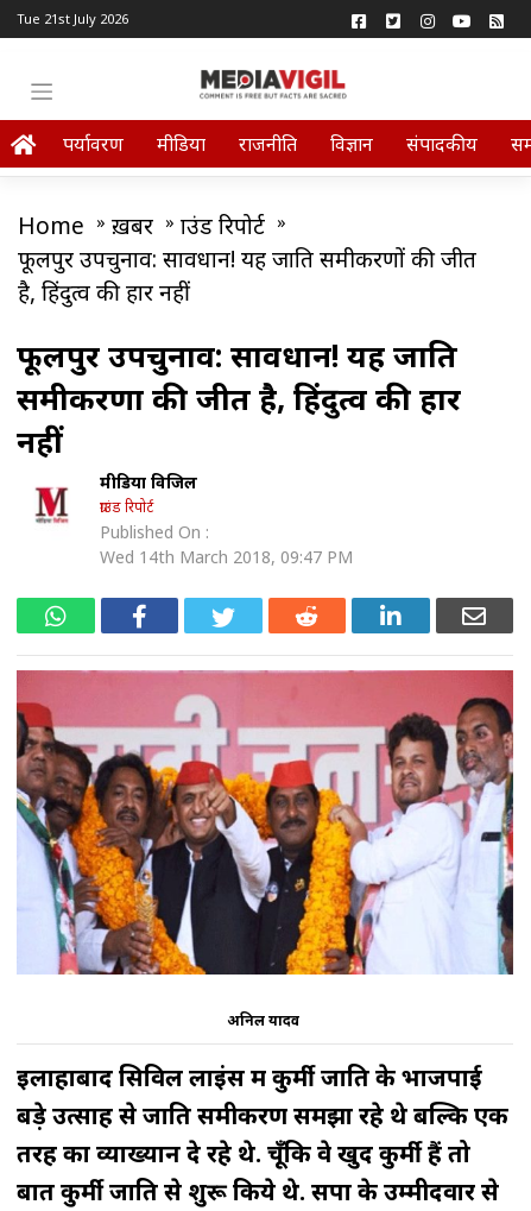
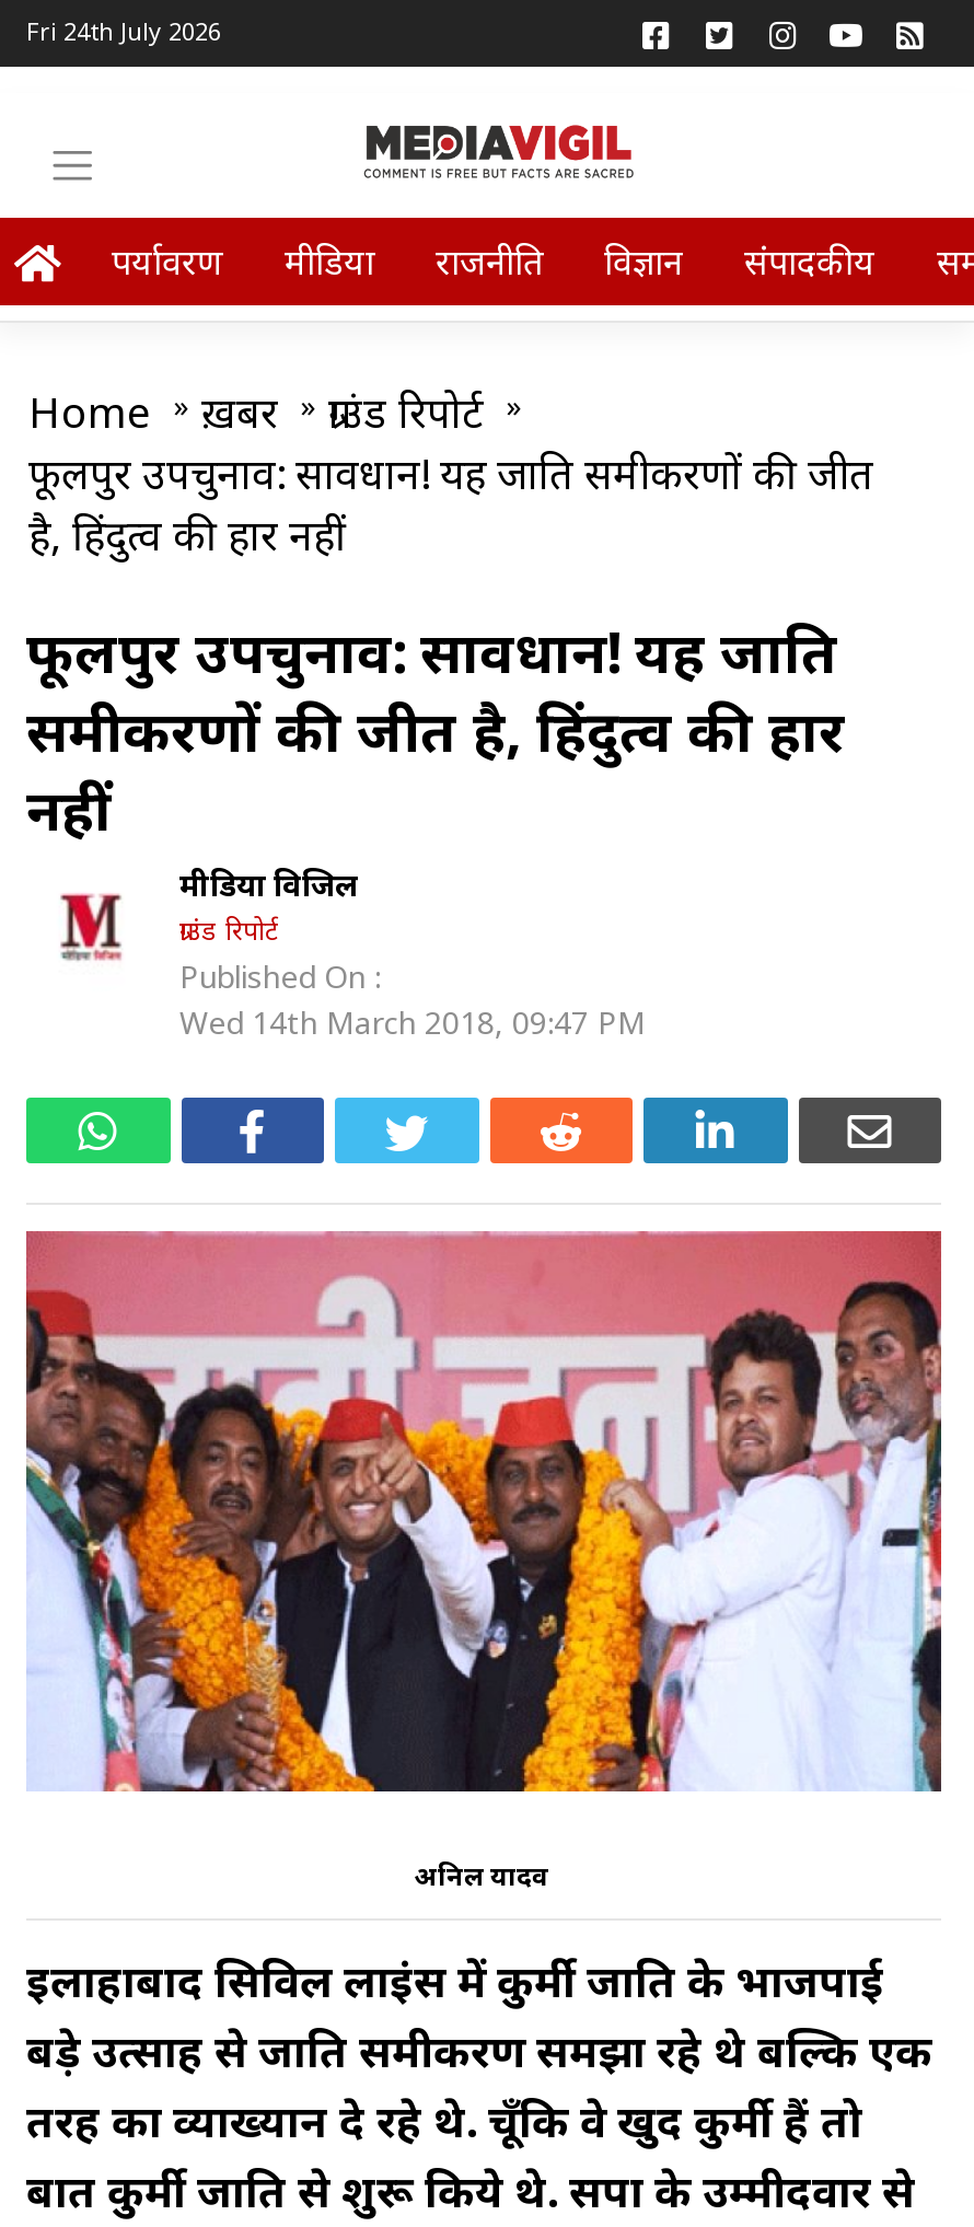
- Tue 21st July 2026
+ Fri 24th July 2026
